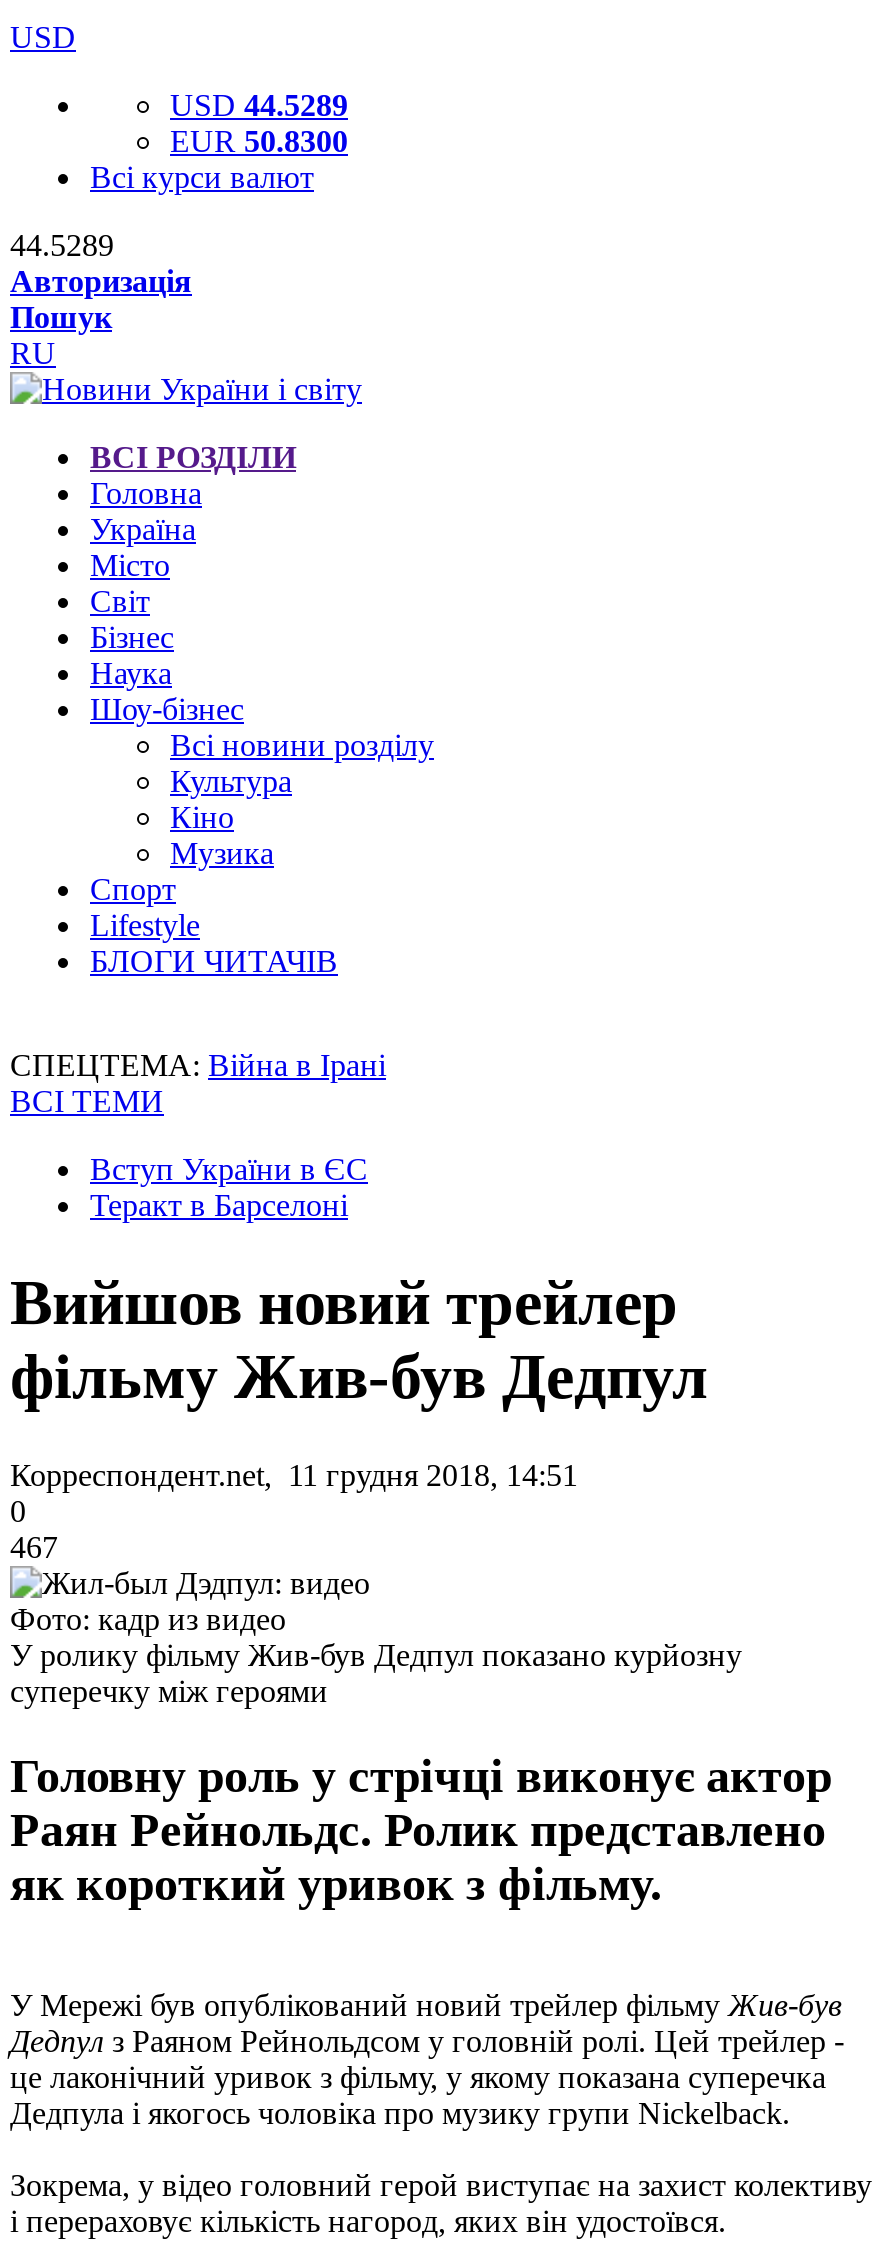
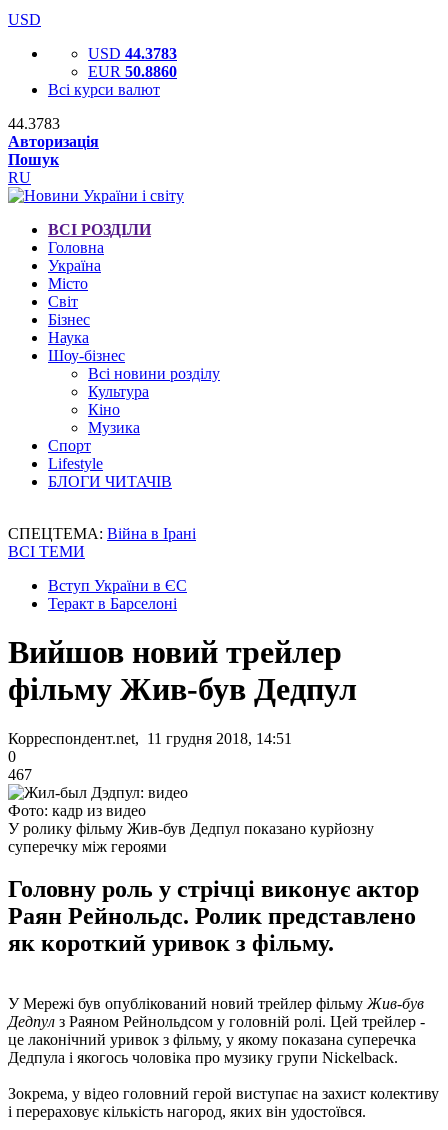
- USD 44.5289
+ USD 44.3783

- EUR 50.8300
+ EUR 50.8860

- 44.5289
+ 44.3783
